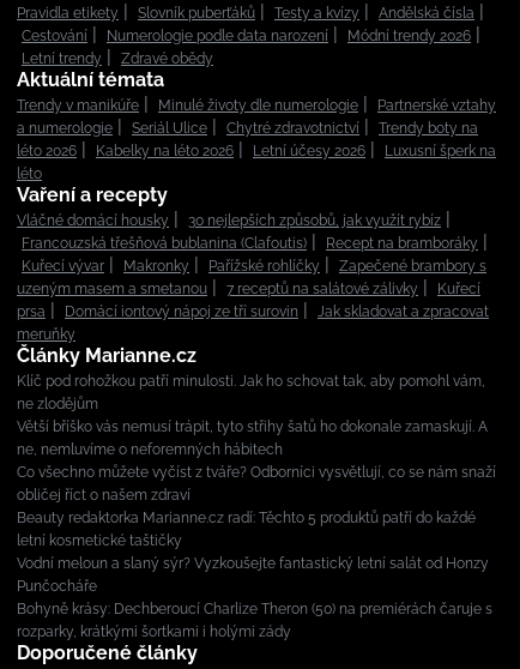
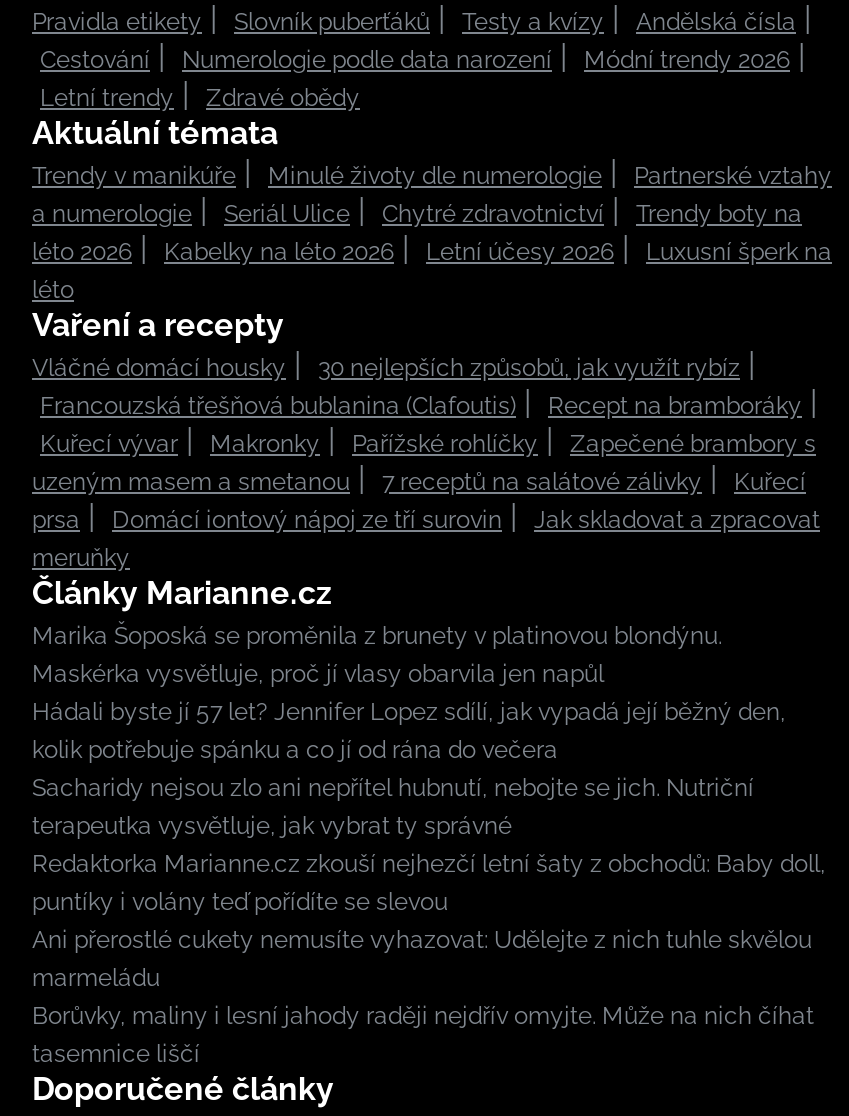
- Klíč pod rohožkou patří minulosti. Jak ho schovat tak, aby pomohl vám,
- ne zlodějům
- Větší bříško vás nemusí trápit, tyto střihy šatů ho dokonale zamaskují. A
- ne, nemluvíme o neforemných hábitech
- Co všechno můžete vyčíst z tváře? Odborníci vysvětlují, co se nám snaží
- obličej říct o našem zdraví
- Beauty redaktorka Marianne.cz radí: Těchto 5 produktů patří do každé
- letní kosmetické taštičky
- Vodní meloun a slaný sýr? Vyzkoušejte fantastický letní salát od Honzy
- Punčocháře
- Bohyně krásy: Dechberoucí Charlize Theron (50) na premiérách čaruje s
- rozparky, krátkými šortkami i holými zády
+ Marika Šoposká se proměnila z brunety v platinovou blondýnu.
+ Maskérka vysvětluje, proč jí vlasy obarvila jen napůl
+ Hádali byste jí 57 let? Jennifer Lopez sdílí, jak vypadá její běžný den,
+ kolik potřebuje spánku a co jí od rána do večera
+ Sacharidy nejsou zlo ani nepřítel hubnutí, nebojte se jich. Nutriční
+ terapeutka vysvětluje, jak vybrat ty správné
+ Redaktorka Marianne.cz zkouší nejhezčí letní šaty z obchodů: Baby doll,
+ puntíky i volány teď pořídíte se slevou
+ Ani přerostlé cukety nemusíte vyhazovat: Udělejte z nich tuhle skvělou
+ marmeládu
+ Borůvky, maliny i lesní jahody raději nejdřív omyjte. Může na nich číhat
+ tasemnice liščí
